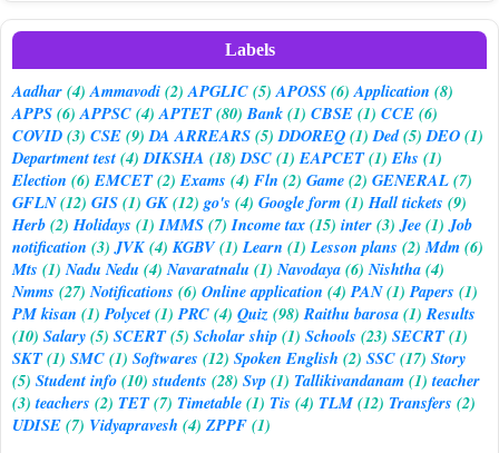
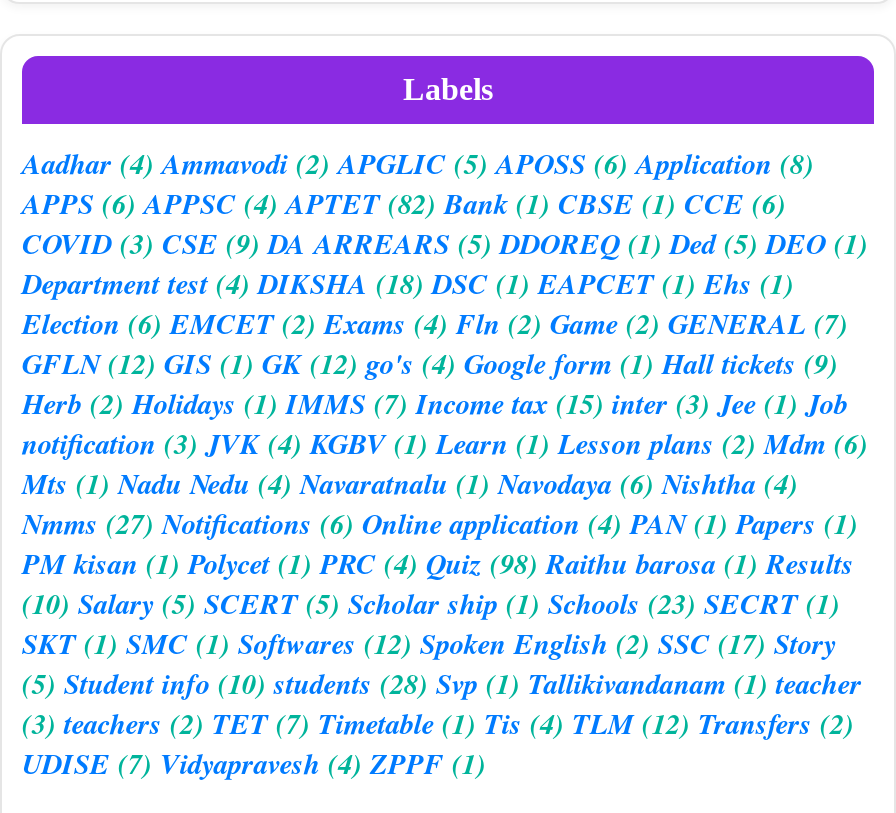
- APPS (6) APPSC (4) APTET (80) Bank (1) CBSE (1) CCE (6)
+ APPS (6) APPSC (4) APTET (82) Bank (1) CBSE (1) CCE (6)
